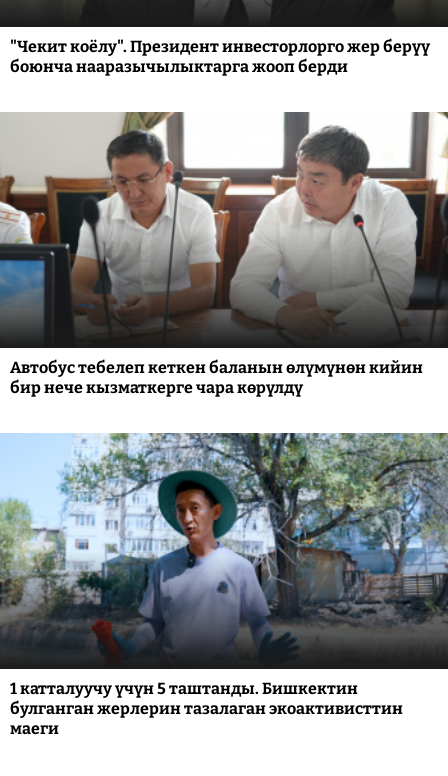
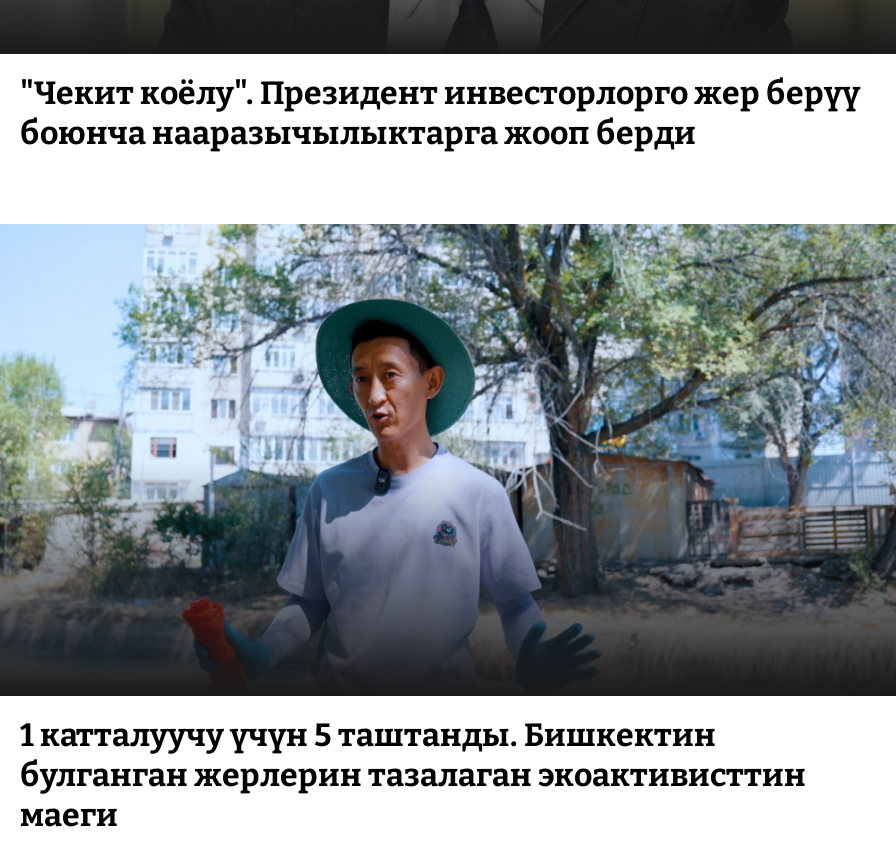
- [image]
- Автобус тебелеп кеткен баланын өлүмүнөн кийин
- бир нече кызматкерге чара көрүлдү
